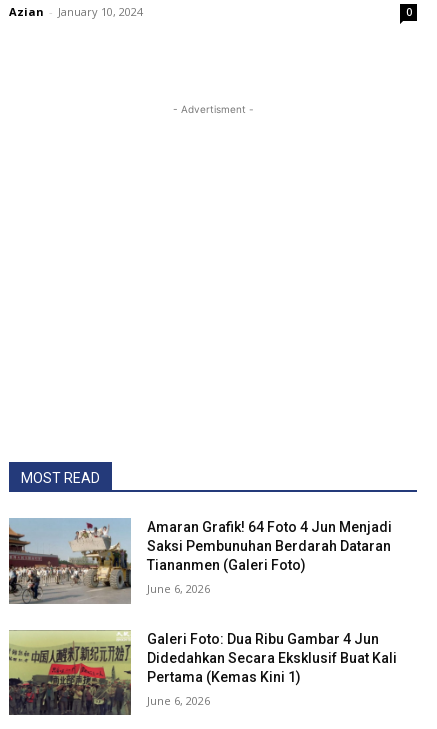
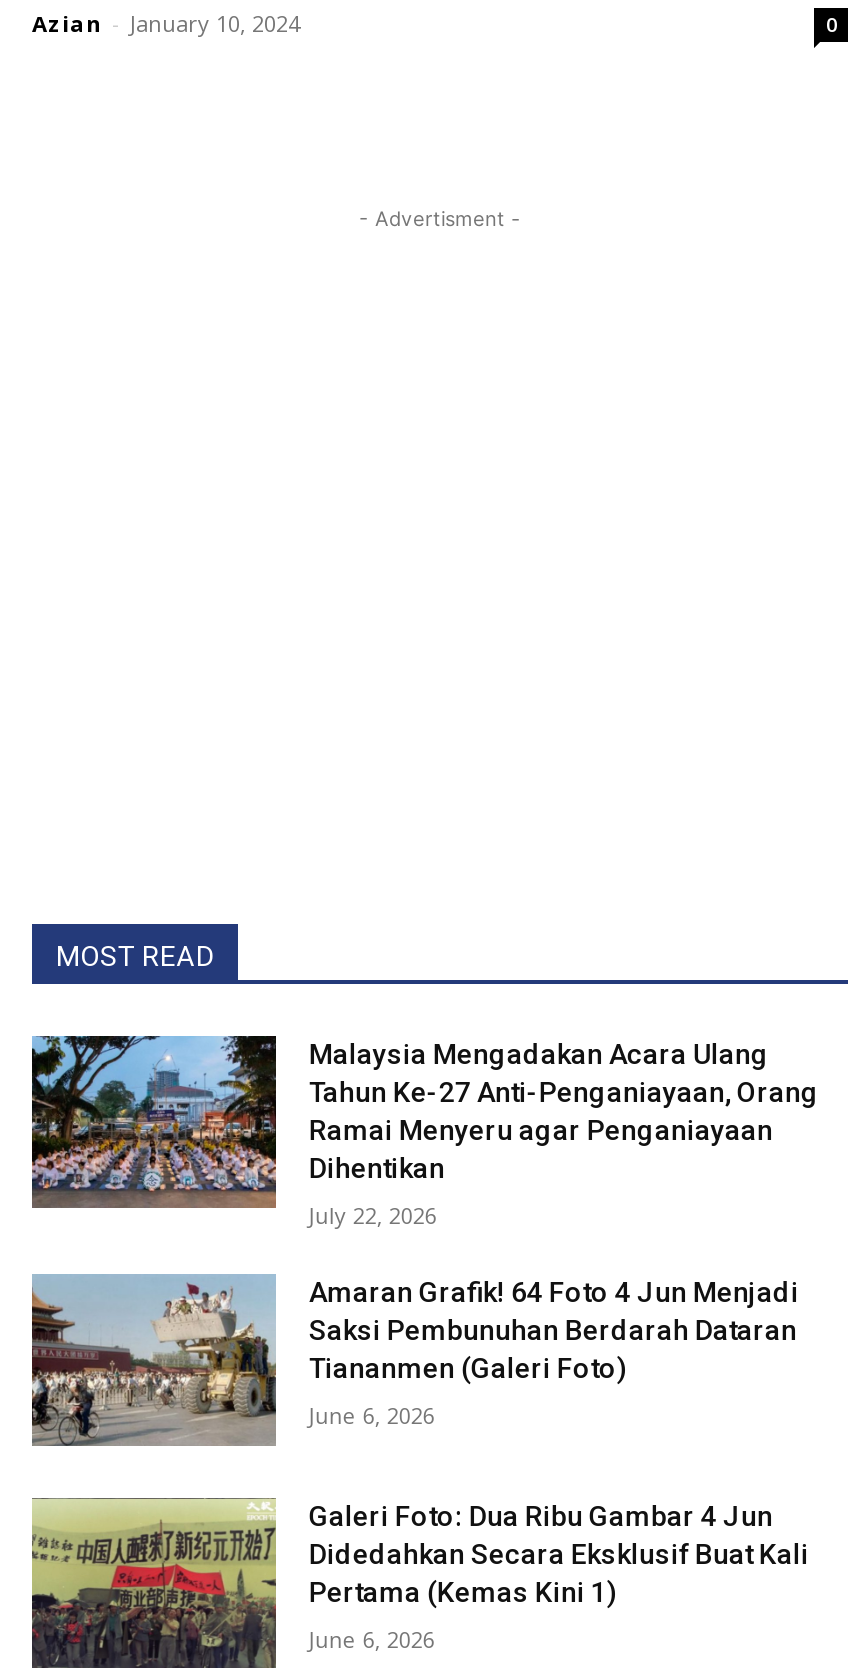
+ [image]
+ Malaysia Mengadakan Acara Ulang
+ Tahun Ke-27 Anti-Penganiayaan, Orang
+ Ramai Menyeru agar Penganiayaan
+ Dihentikan
+ July 22, 2026
